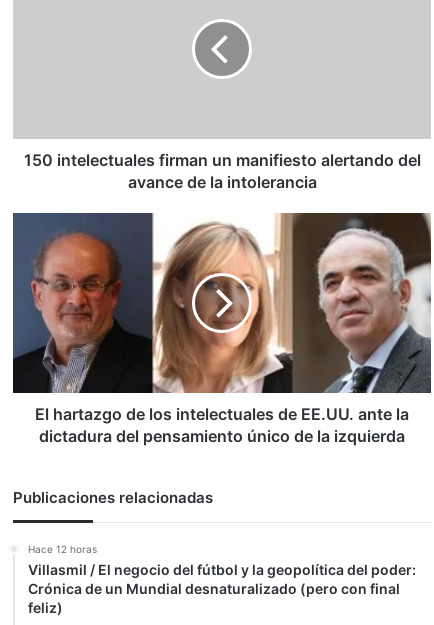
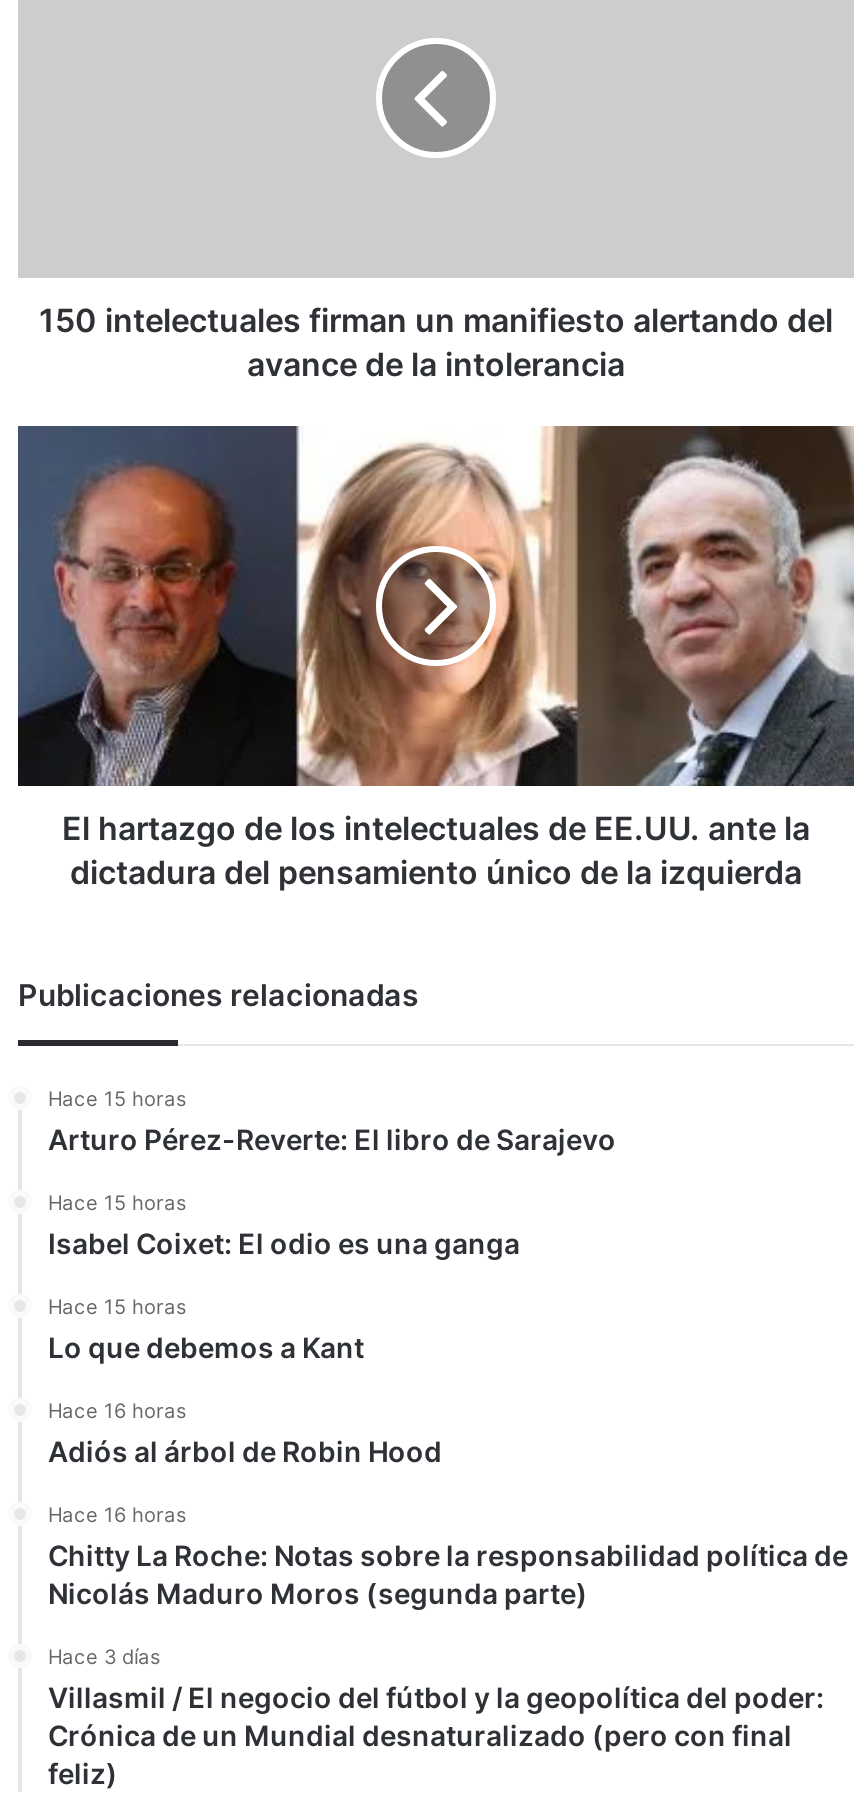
- Hace 12 horas
+ Hace 15 horas
+ Arturo Pérez-Reverte: El libro de Sarajevo
+ Hace 15 horas
+ Isabel Coixet: El odio es una ganga
+ Hace 15 horas
+ Lo que debemos a Kant
+ Hace 16 horas
+ Adiós al árbol de Robin Hood
+ Hace 16 horas
+ Chitty La Roche: Notas sobre la responsabilidad política de
+ Nicolás Maduro Moros (segunda parte)
+ Hace 3 días
